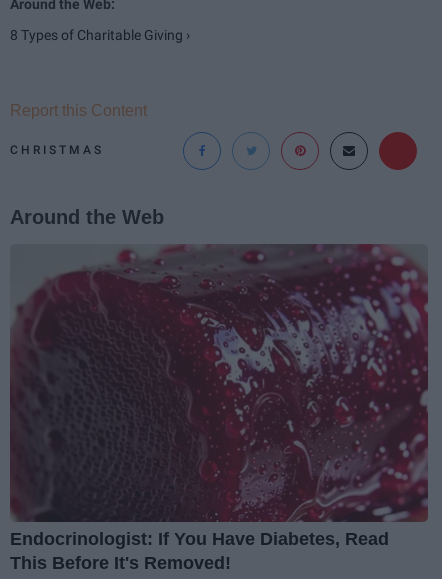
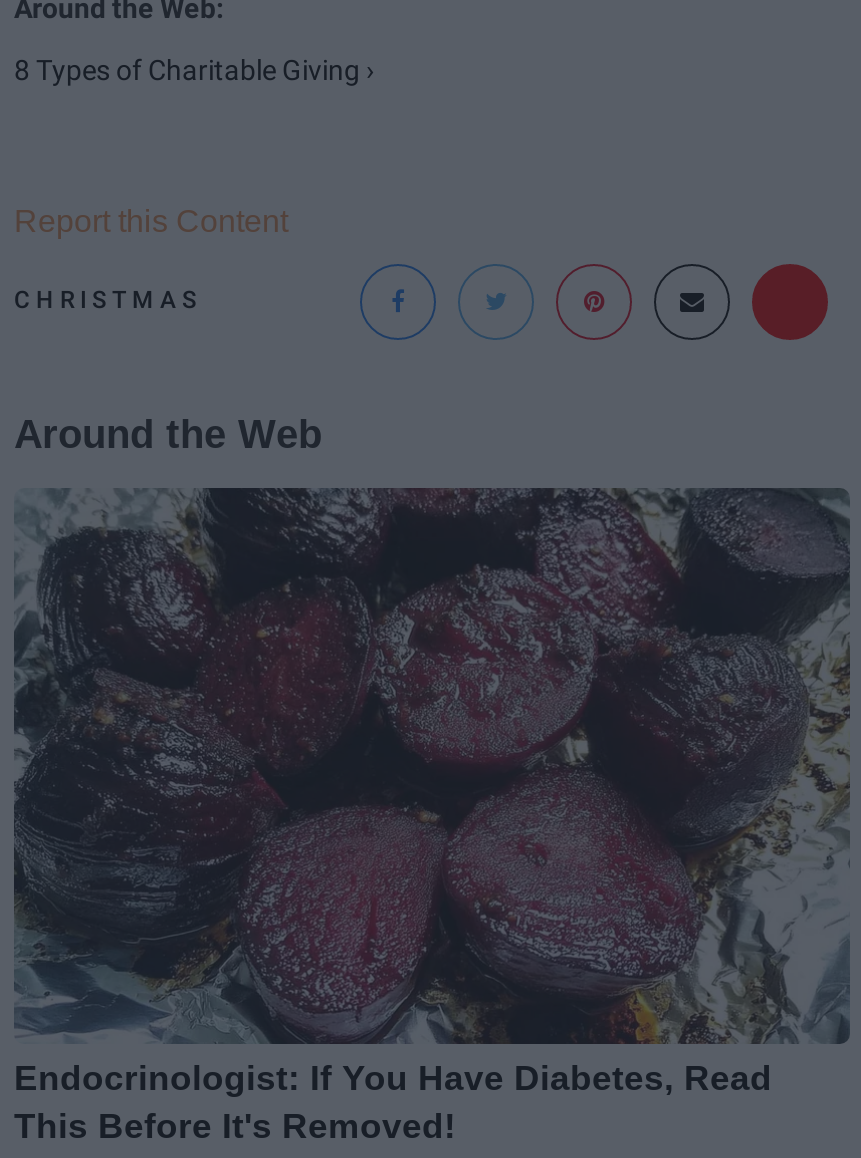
- [image]
+ [image]
